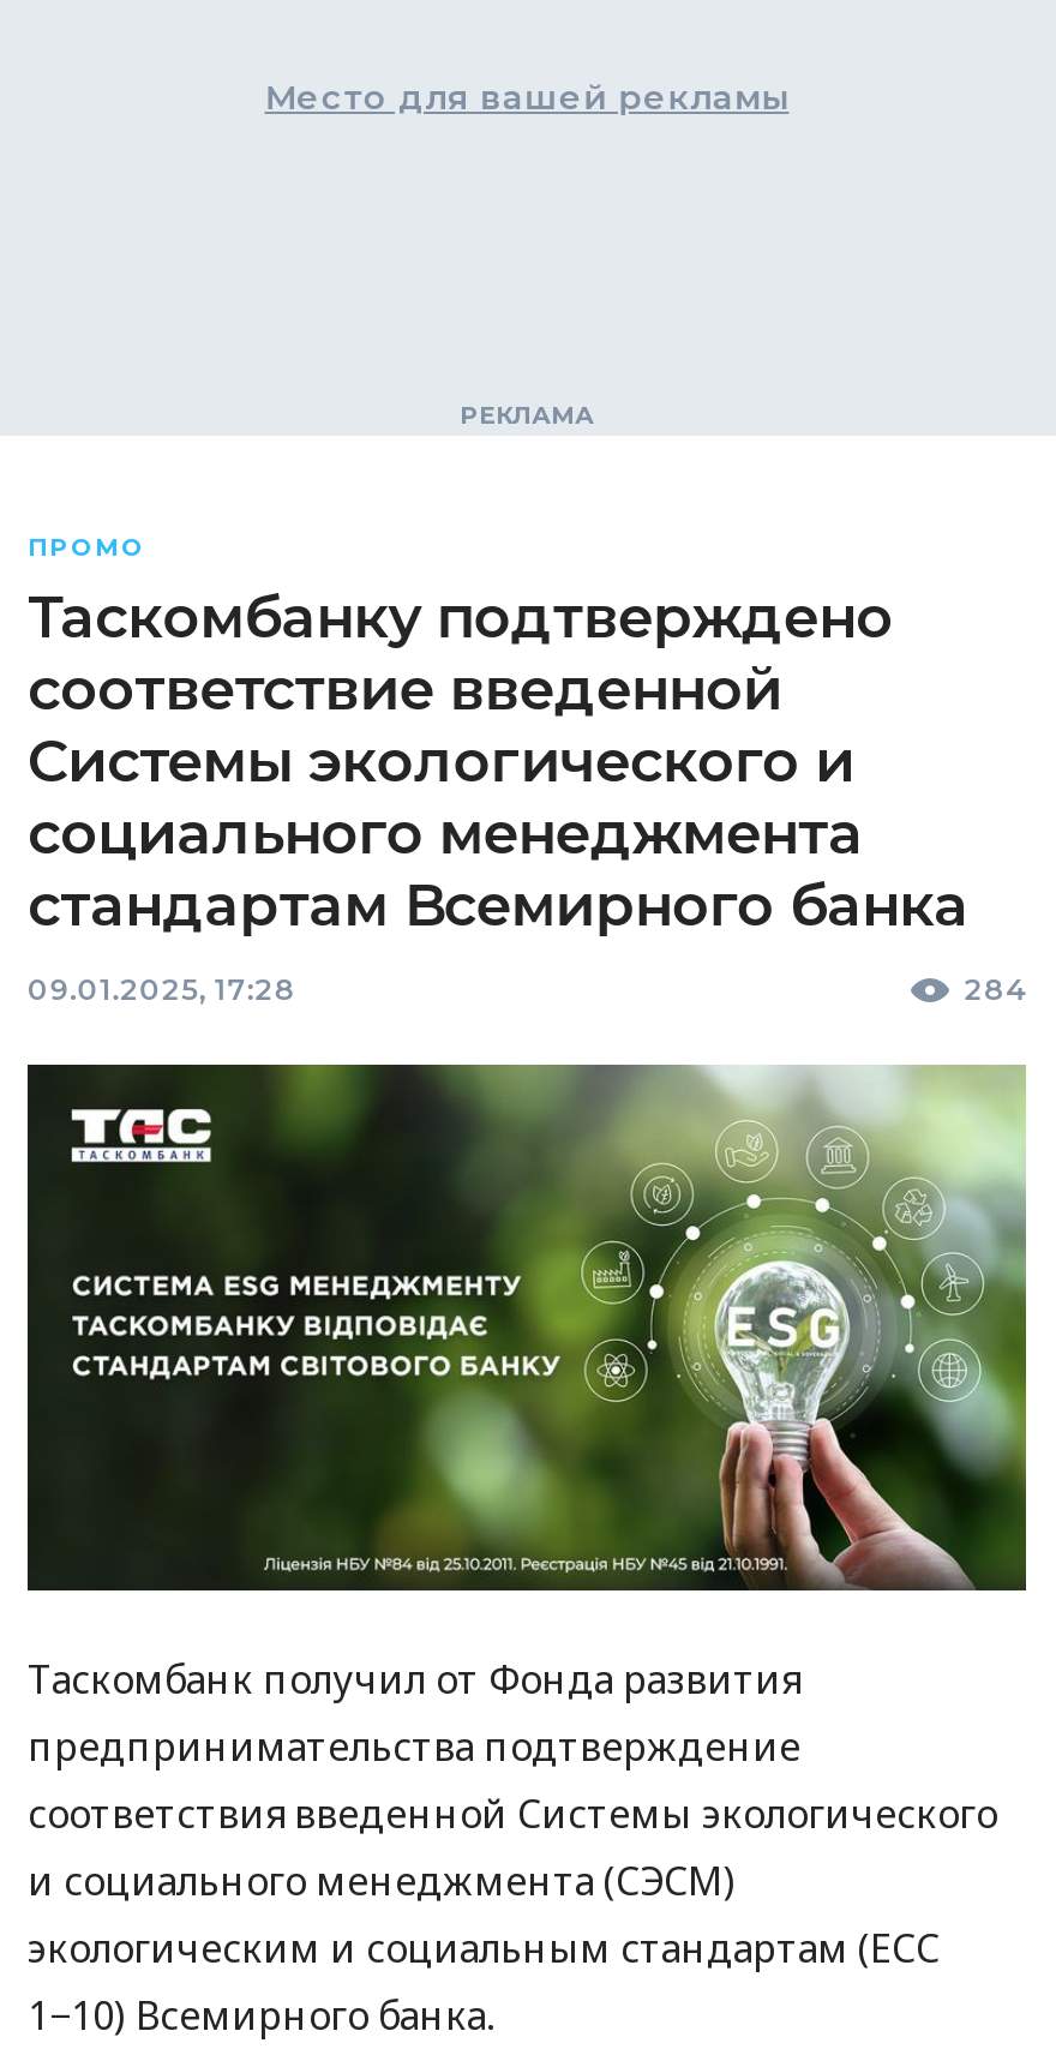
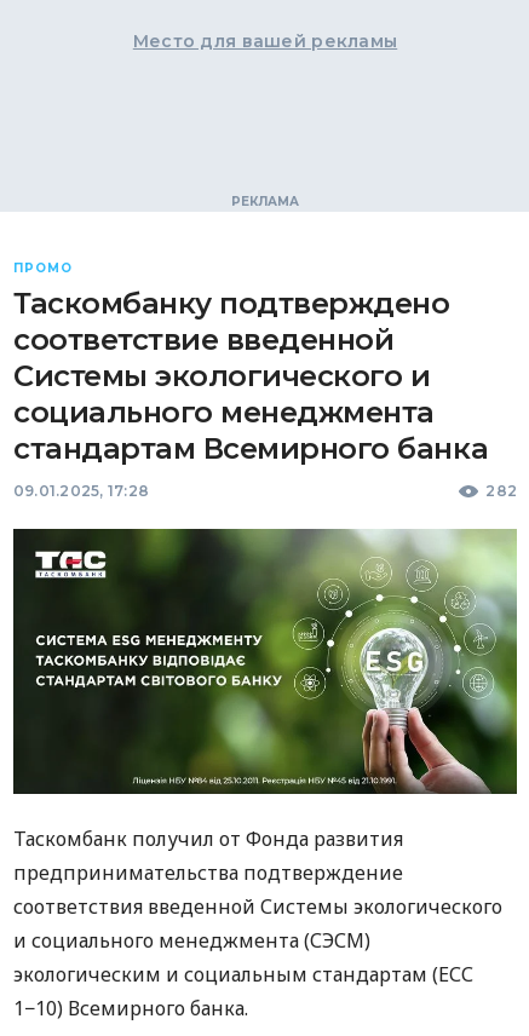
- 284
+ 282
